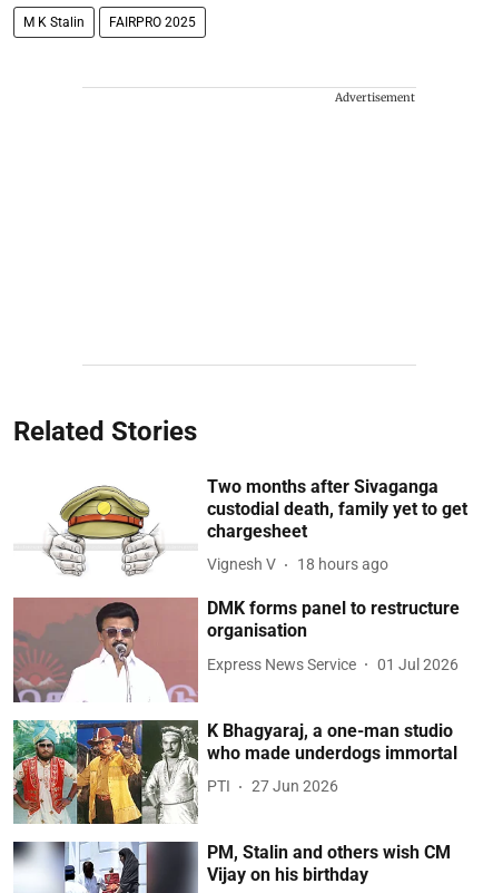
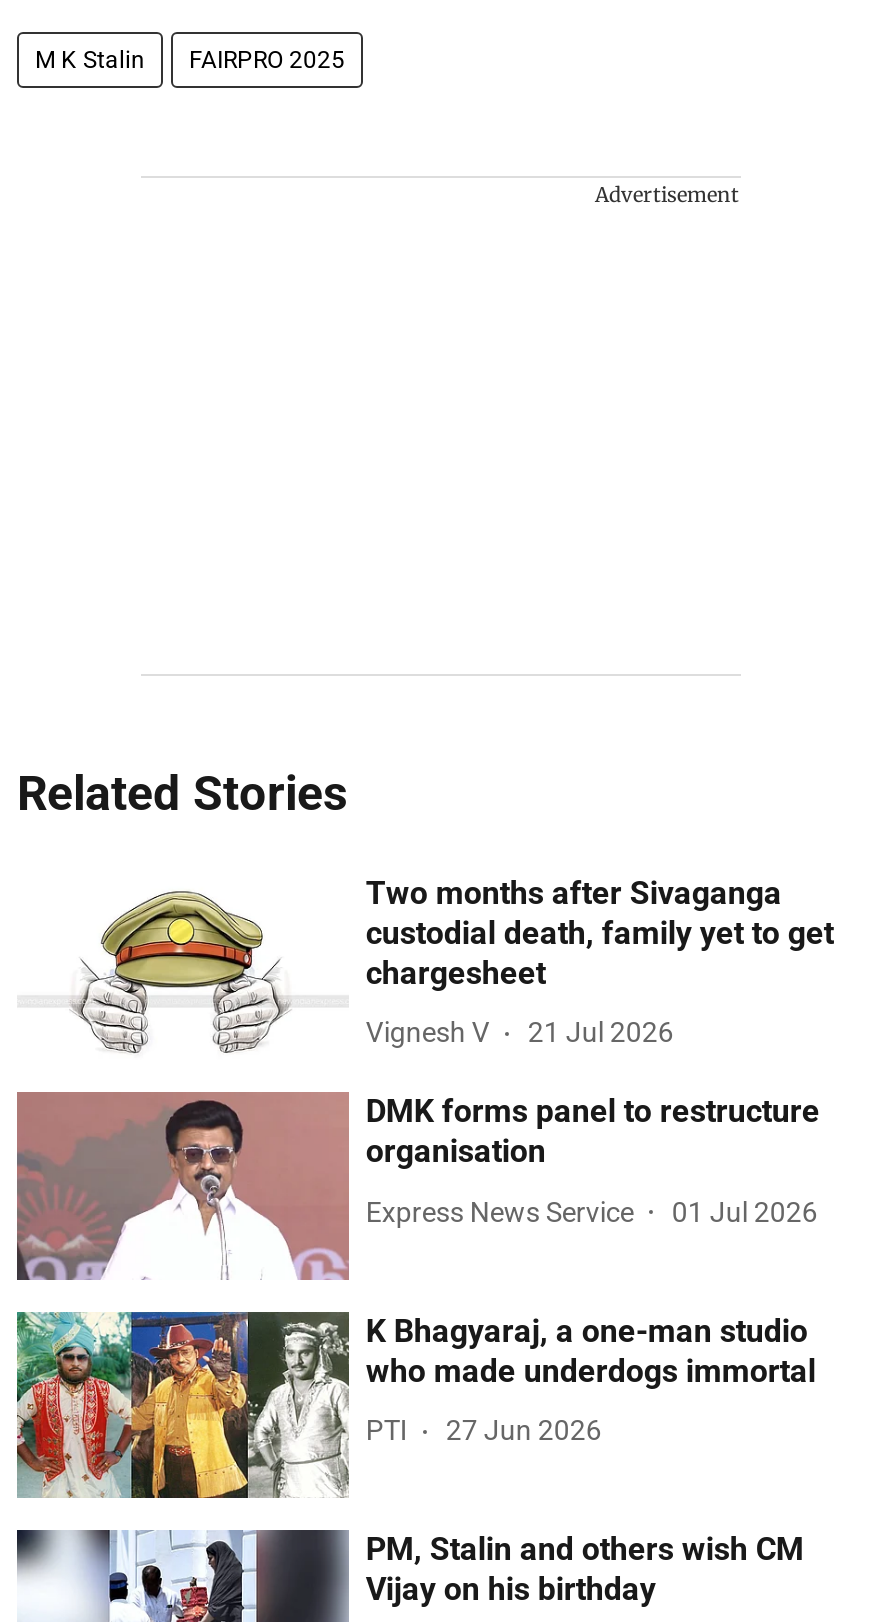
- Vignesh V 18 hours ago
+ Vignesh V 21 Jul 2026
